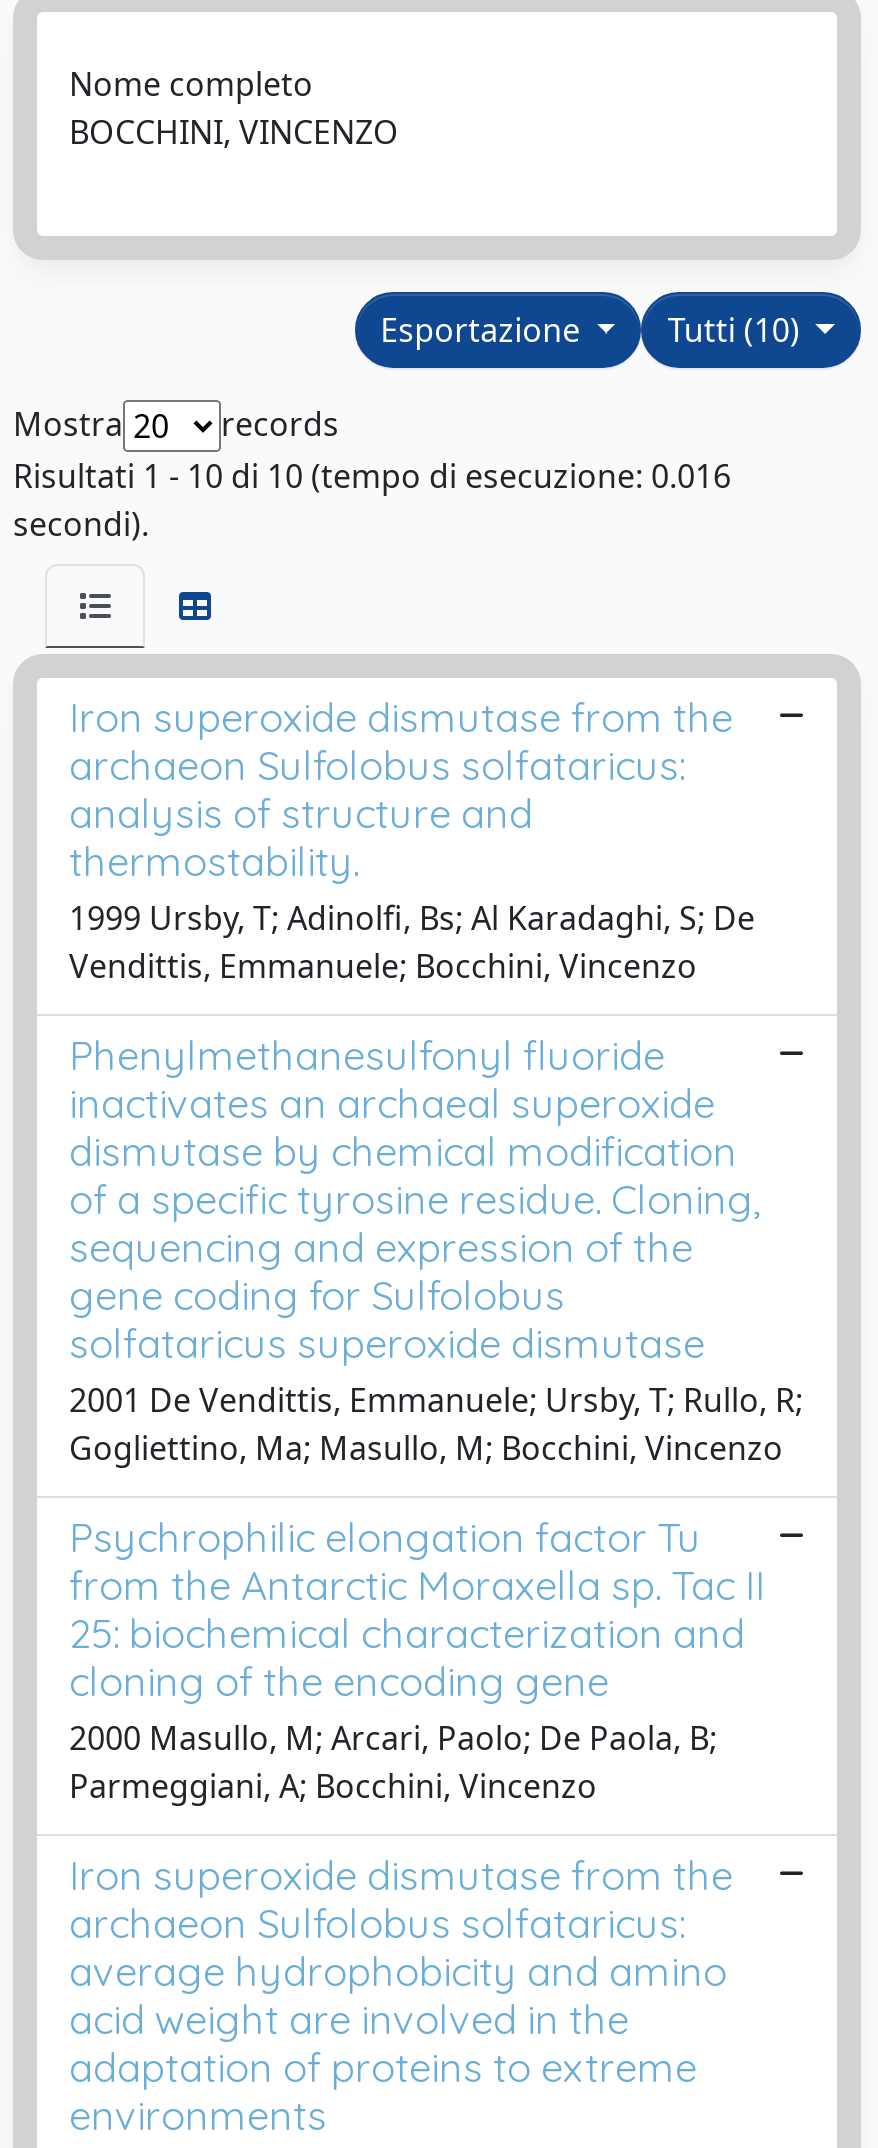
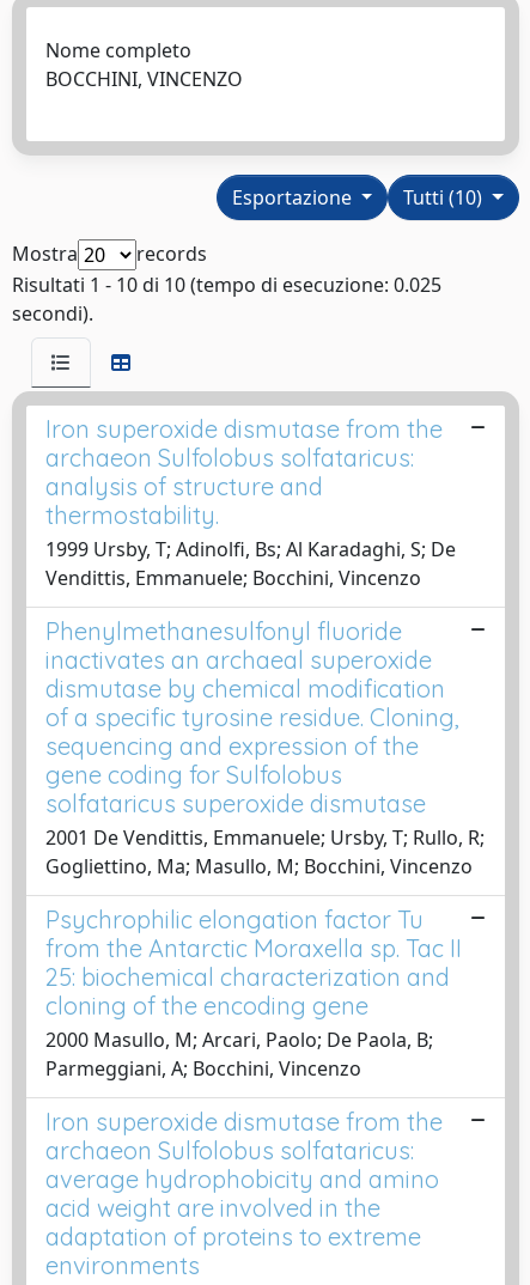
- Risultati 1 - 10 di 10 (tempo di esecuzione: 0.016
+ Risultati 1 - 10 di 10 (tempo di esecuzione: 0.025
